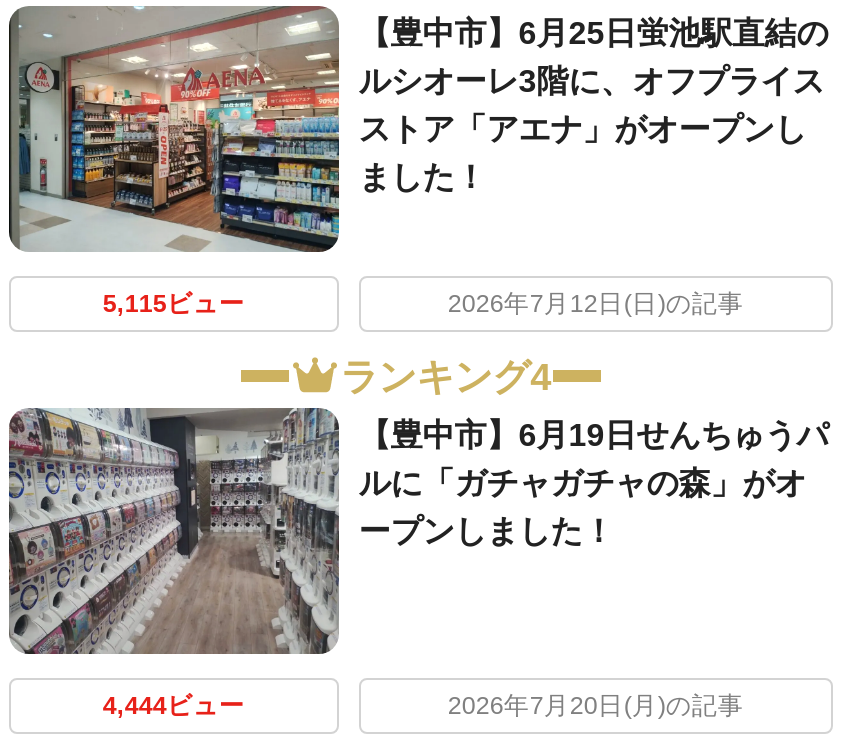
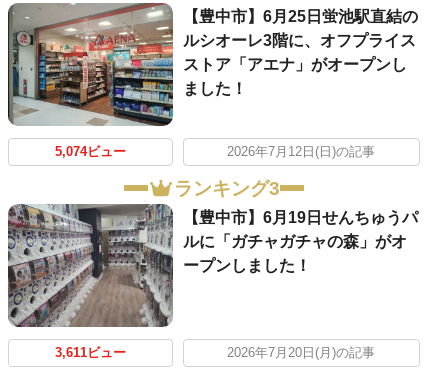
- 5,115ビュー
+ 5,074ビュー

- ランキング4
+ ランキング3

- 4,444ビュー
+ 3,611ビュー
